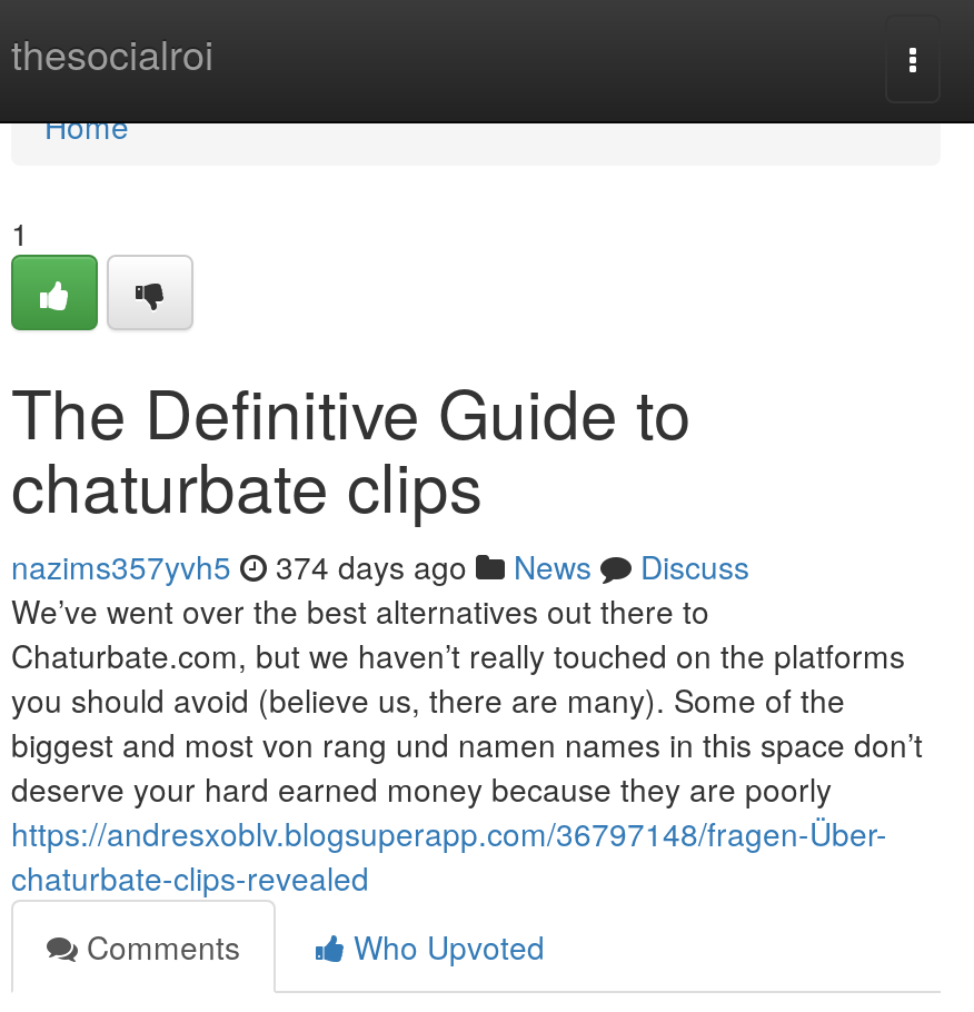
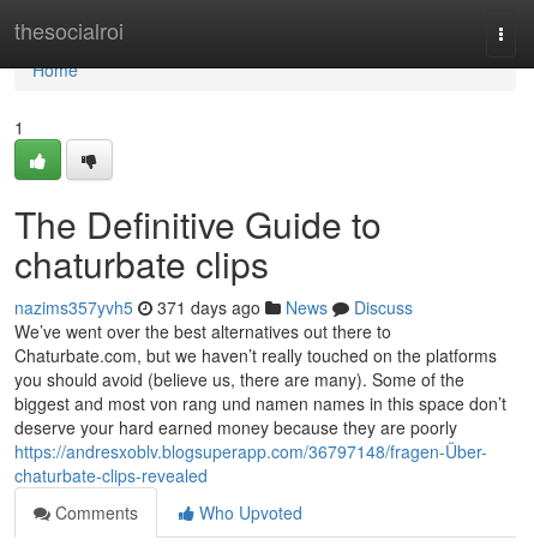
- nazims357yvh5 374 days ago News Discuss
+ nazims357yvh5 371 days ago News Discuss
